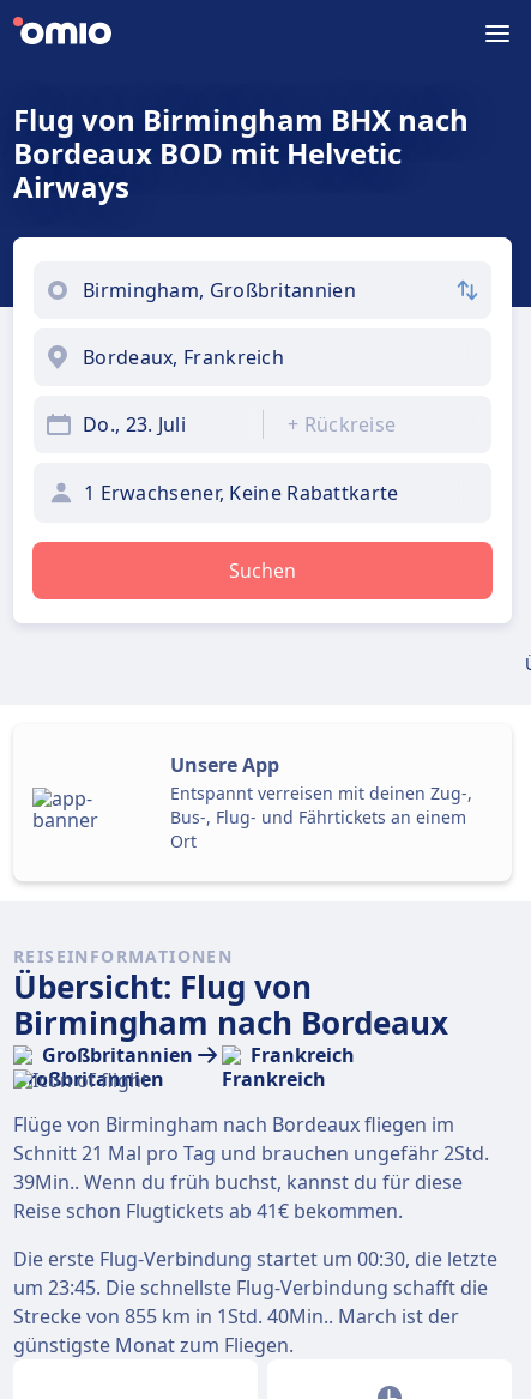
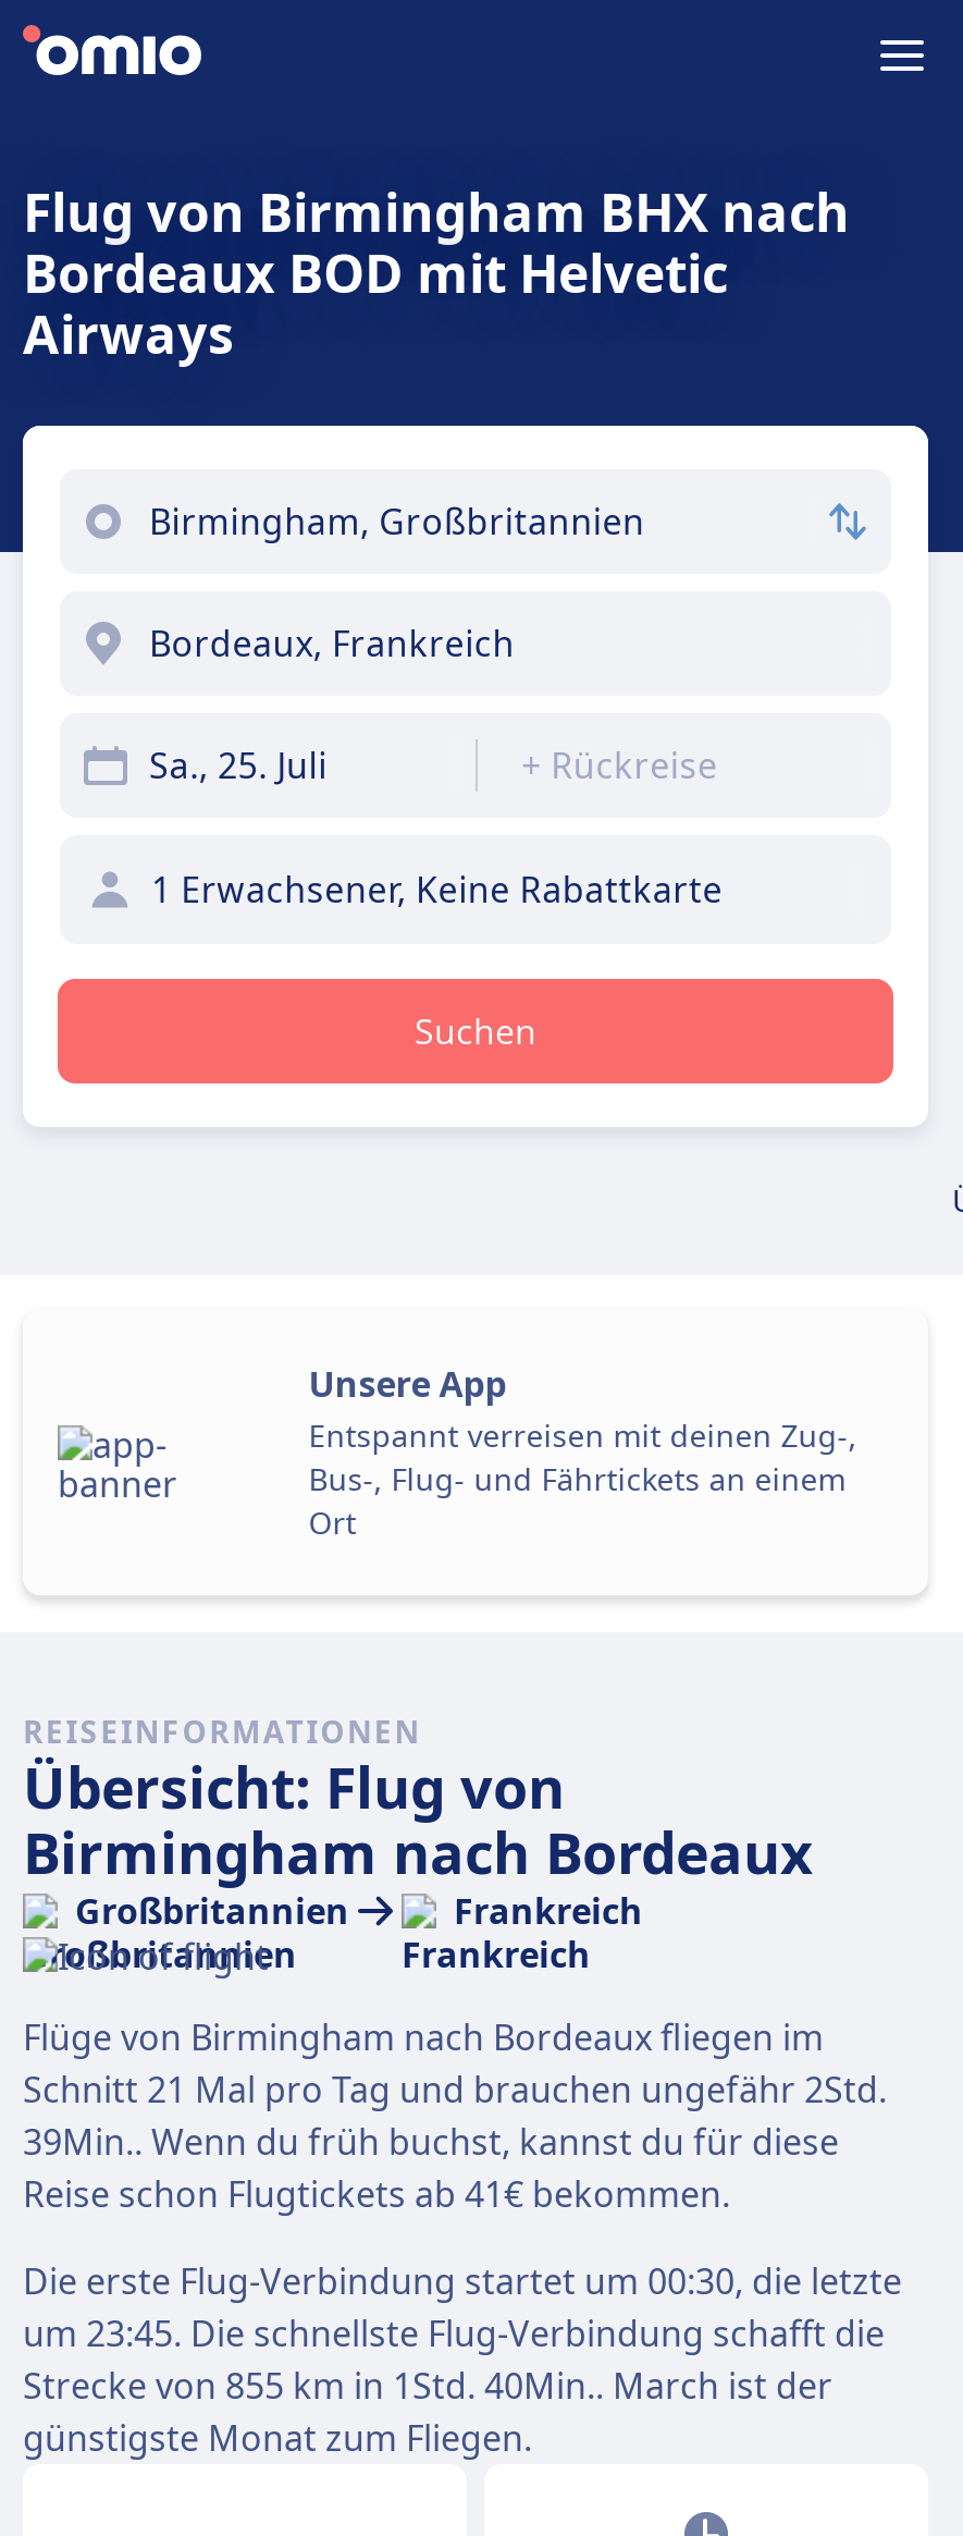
- Do., 23. Juli
+ Sa., 25. Juli
